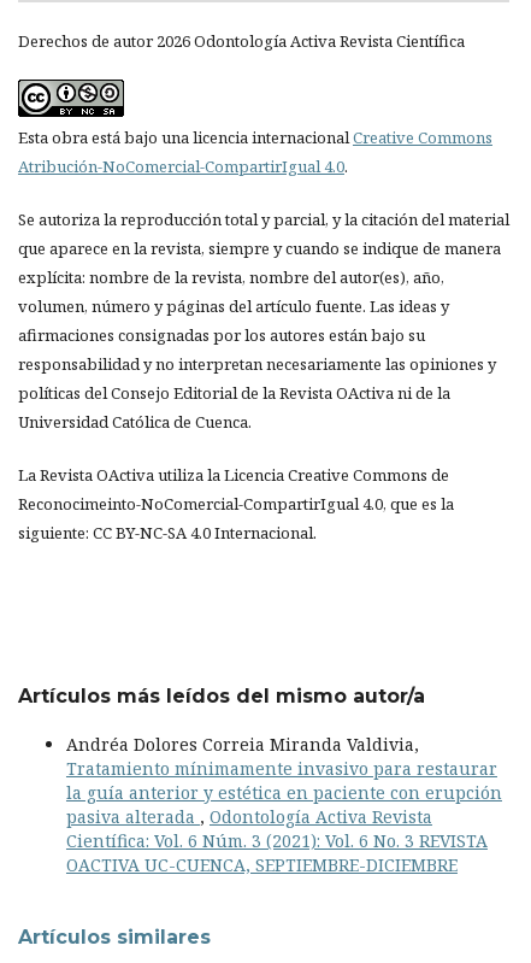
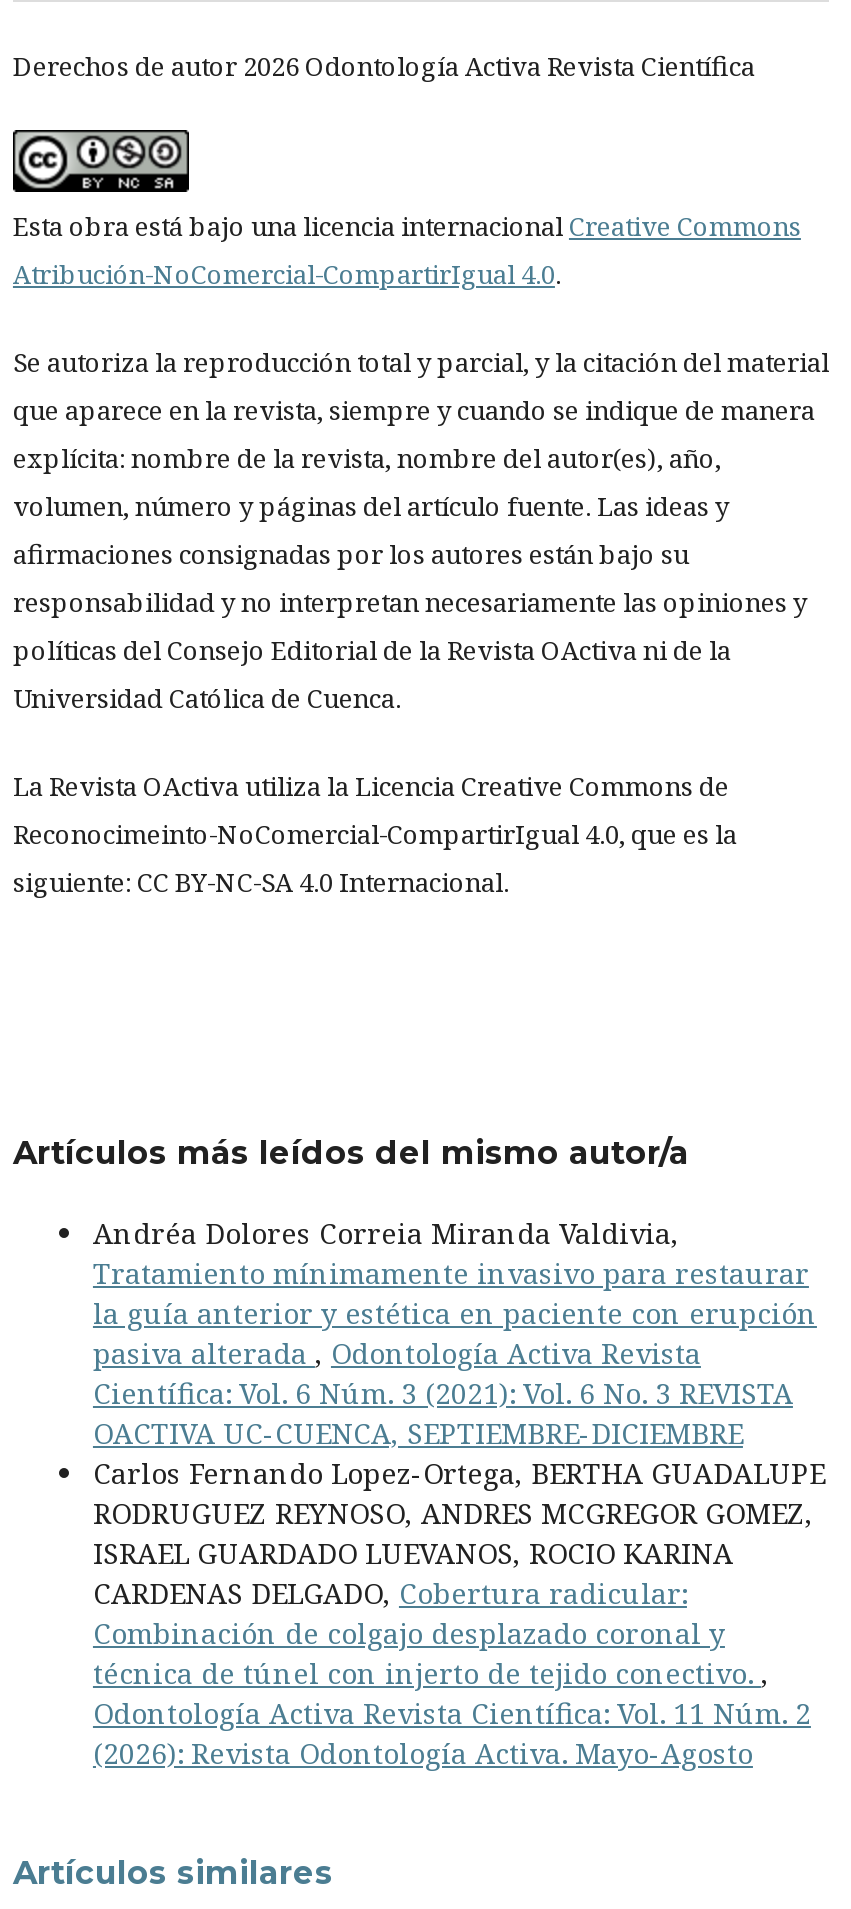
+ Carlos Fernando Lopez-Ortega, BERTHA GUADALUPE
+ RODRUGUEZ REYNOSO, ANDRES MCGREGOR GOMEZ,
+ ISRAEL GUARDADO LUEVANOS, ROCIO KARINA
+ CARDENAS DELGADO, Cobertura radicular:
+ Combinación de colgajo desplazado coronal y
+ técnica de túnel con injerto de tejido conectivo.,
+ Odontología Activa Revista Científica: Vol. 11 Núm. 2
+ (2026): Revista Odontología Activa. Mayo-Agosto
